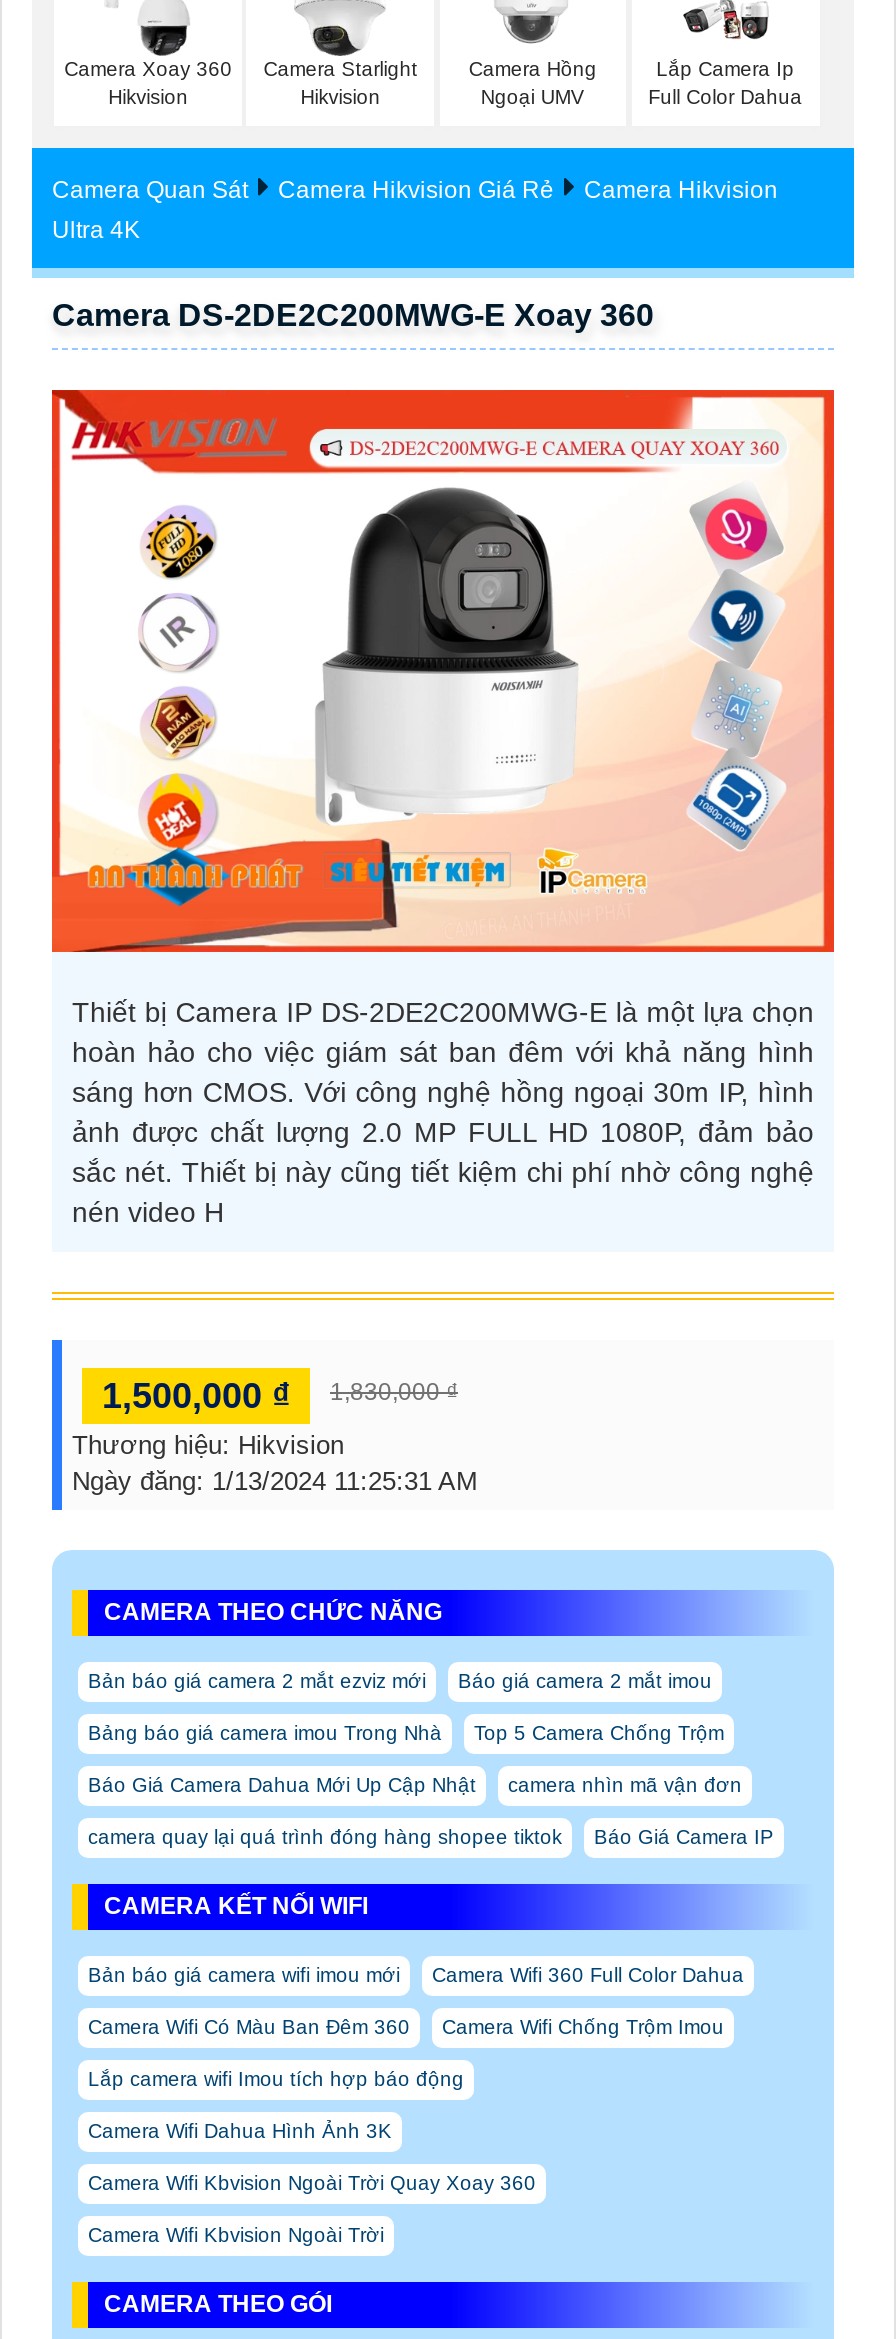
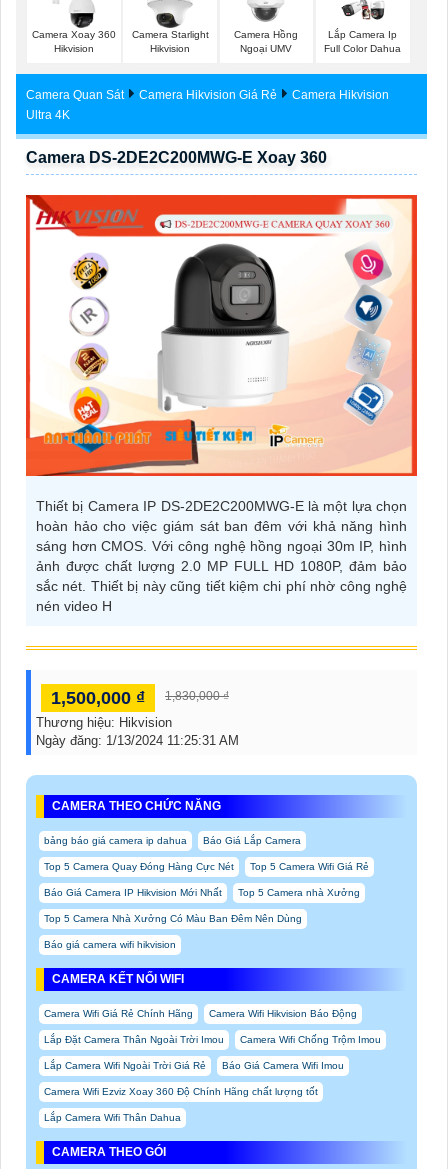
- Bản báo giá camera 2 mắt ezviz mới
- Báo giá camera 2 mắt imou
- Bảng báo giá camera imou Trong Nhà
- Top 5 Camera Chống Trộm
- Báo Giá Camera Dahua Mới Up Cập Nhật
- camera nhìn mã vận đơn
- camera quay lại quá trình đóng hàng shopee tiktok
- Báo Giá Camera IP
+ bảng báo giá camera ip dahua
+ Báo Giá Lắp Camera
+ Top 5 Camera Quay Đóng Hàng Cực Nét
+ Top 5 Camera Wifi Giá Rẻ
+ Báo Giá Camera IP Hikvision Mới Nhất
+ Top 5 Camera nhà Xưởng
+ Top 5 Camera Nhà Xưởng Có Màu Ban Đêm Nên Dùng
+ Báo giá camera wifi hikvision

moved down: CAMERA KẾT NỐI WIFI

- Bản báo giá camera wifi imou mới
- Camera Wifi 360 Full Color Dahua
+ Camera Wifi Giá Rẻ Chính Hãng
+ Camera Wifi Hikvision Báo Động

- Camera Wifi Có Màu Ban Đêm 360
+ Lắp Đặt Camera Thân Ngoài Trời Imou

moved down: Camera Wifi Chống Trộm Imou

- Lắp camera wifi Imou tích hợp báo động
- Camera Wifi Dahua Hình Ảnh 3K
- Camera Wifi Kbvision Ngoài Trời Quay Xoay 360
- Camera Wifi Kbvision Ngoài Trời
+ Lắp Camera Wifi Ngoài Trời Giá Rẻ
+ Báo Giá Camera Wifi Imou
+ Camera Wifi Ezviz Xoay 360 Độ Chính Hãng chất lượng tốt
+ Lắp Camera Wifi Thân Dahua
